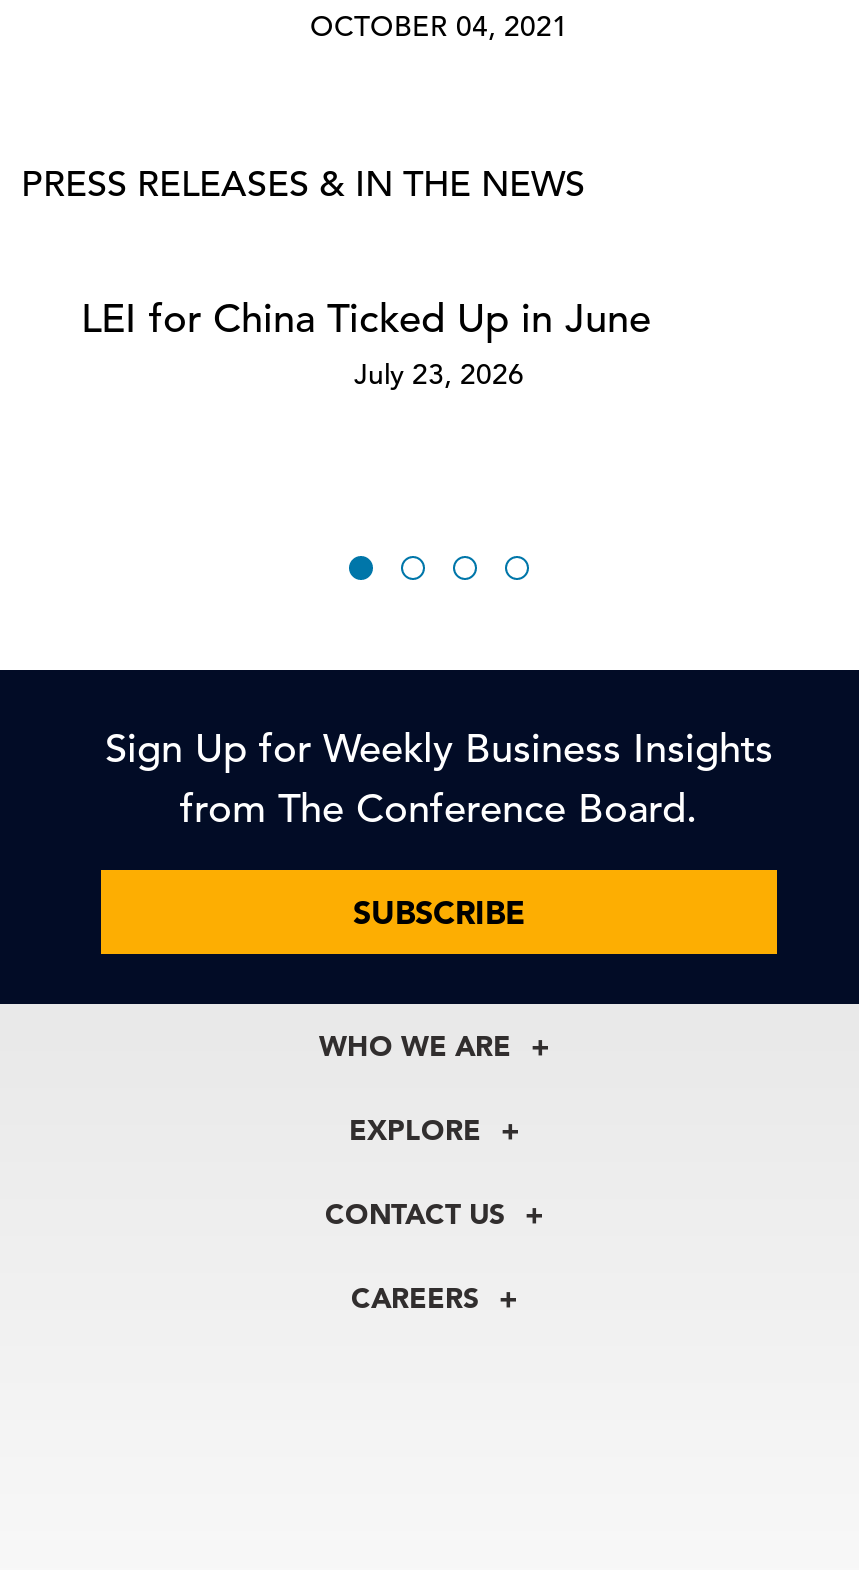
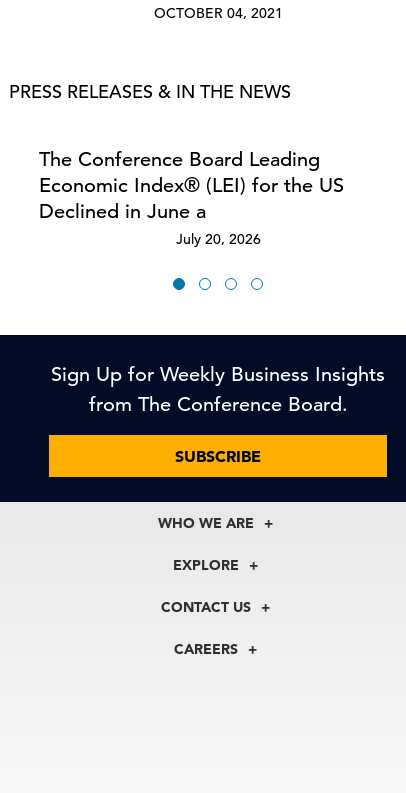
- LEI for China Ticked Up in June
- July 23, 2026
+ The Conference Board Leading
+ Economic Index® (LEI) for the US
+ Declined in June a
+ July 20, 2026
